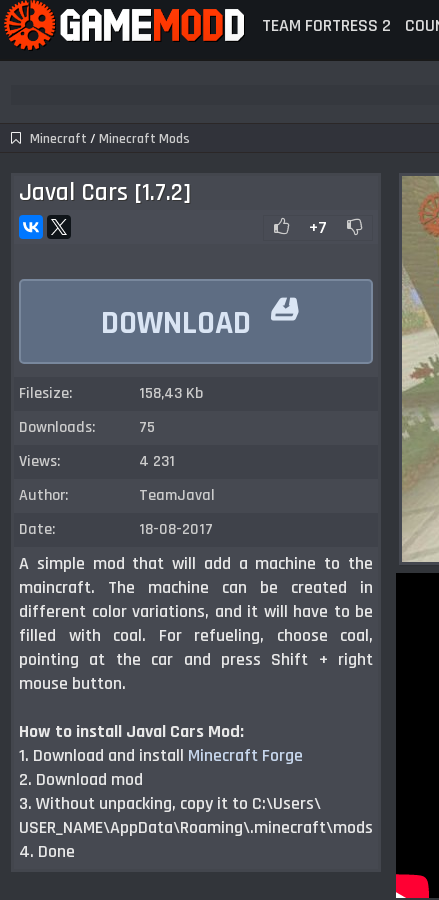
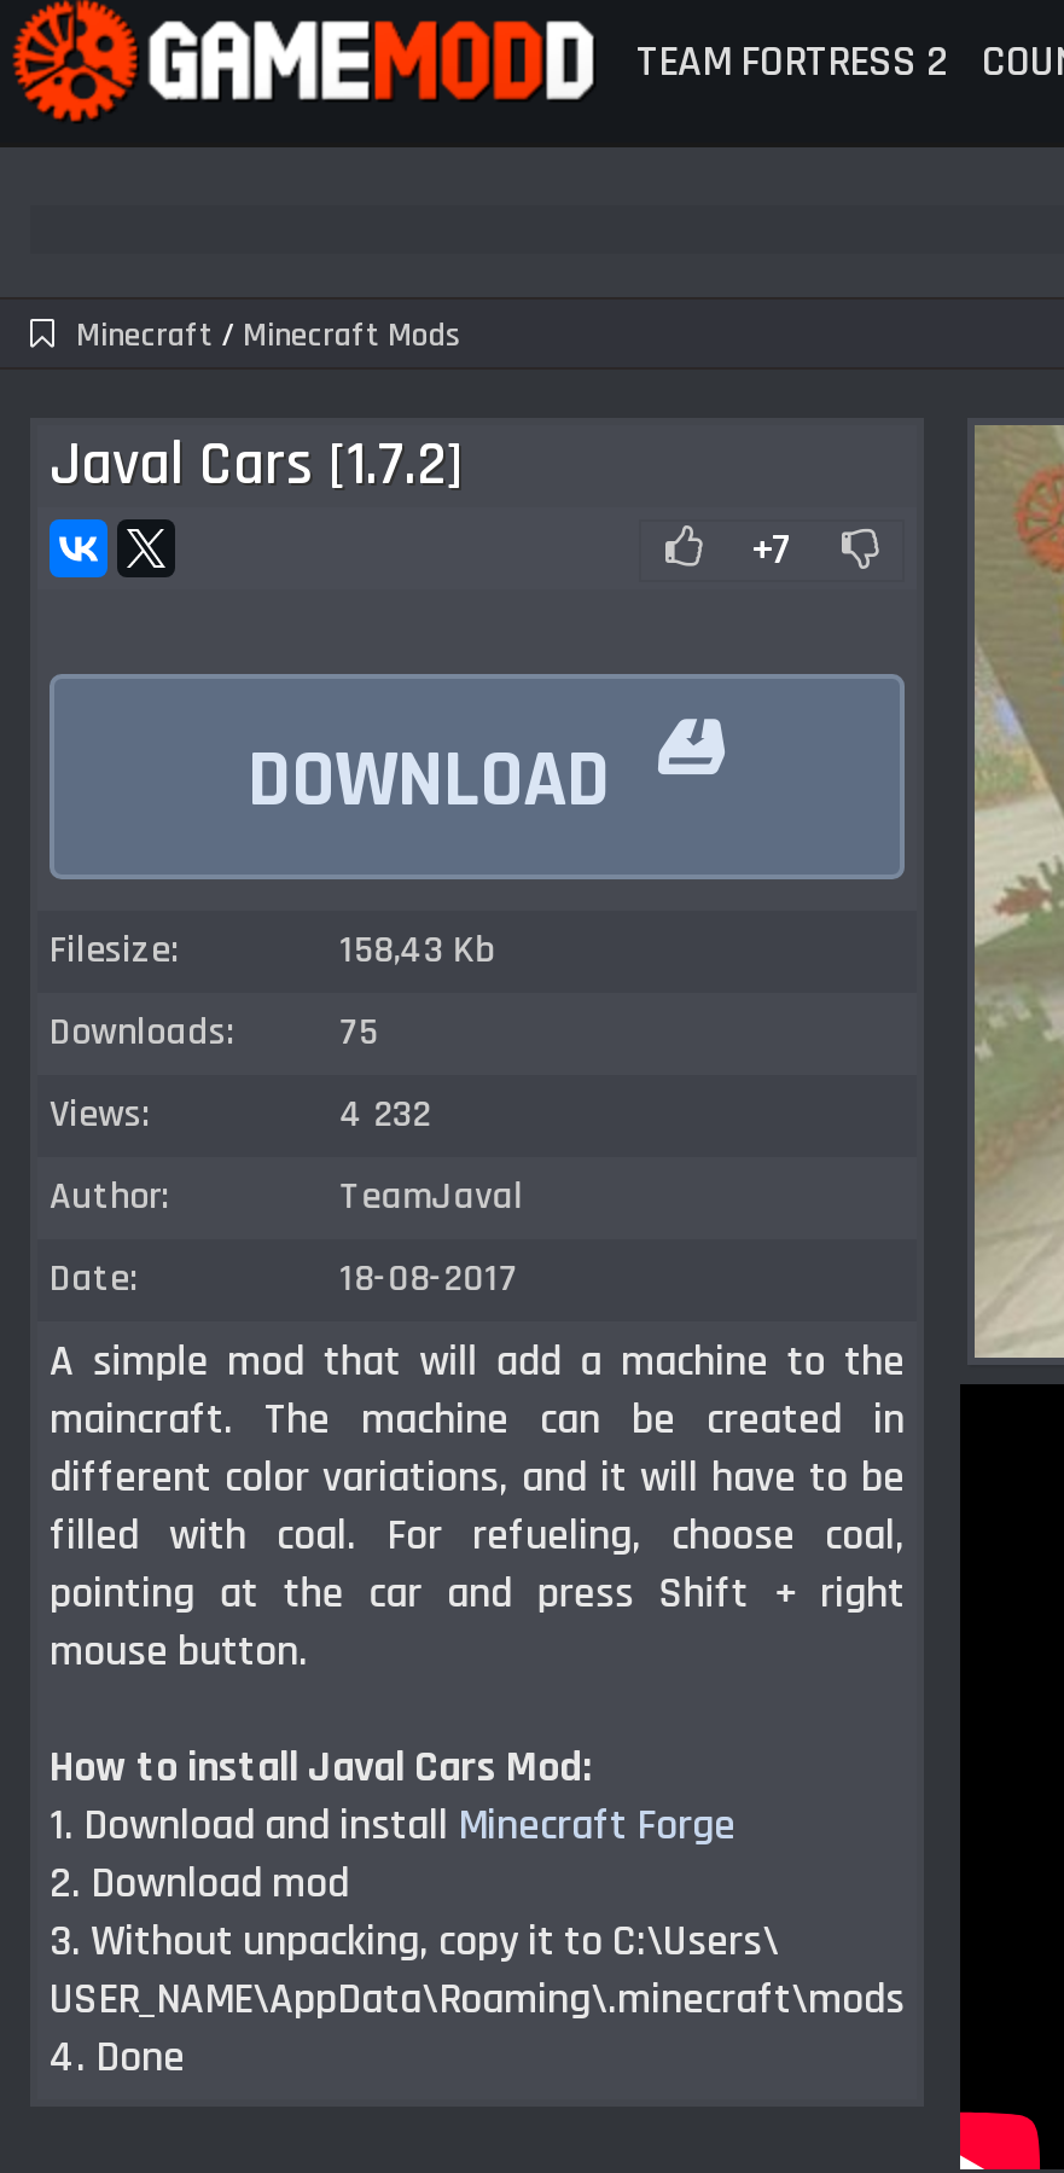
- 4 231
+ 4 232
